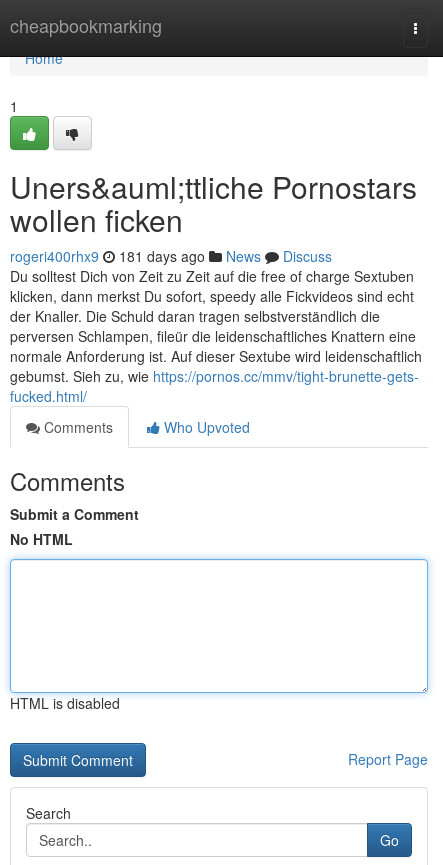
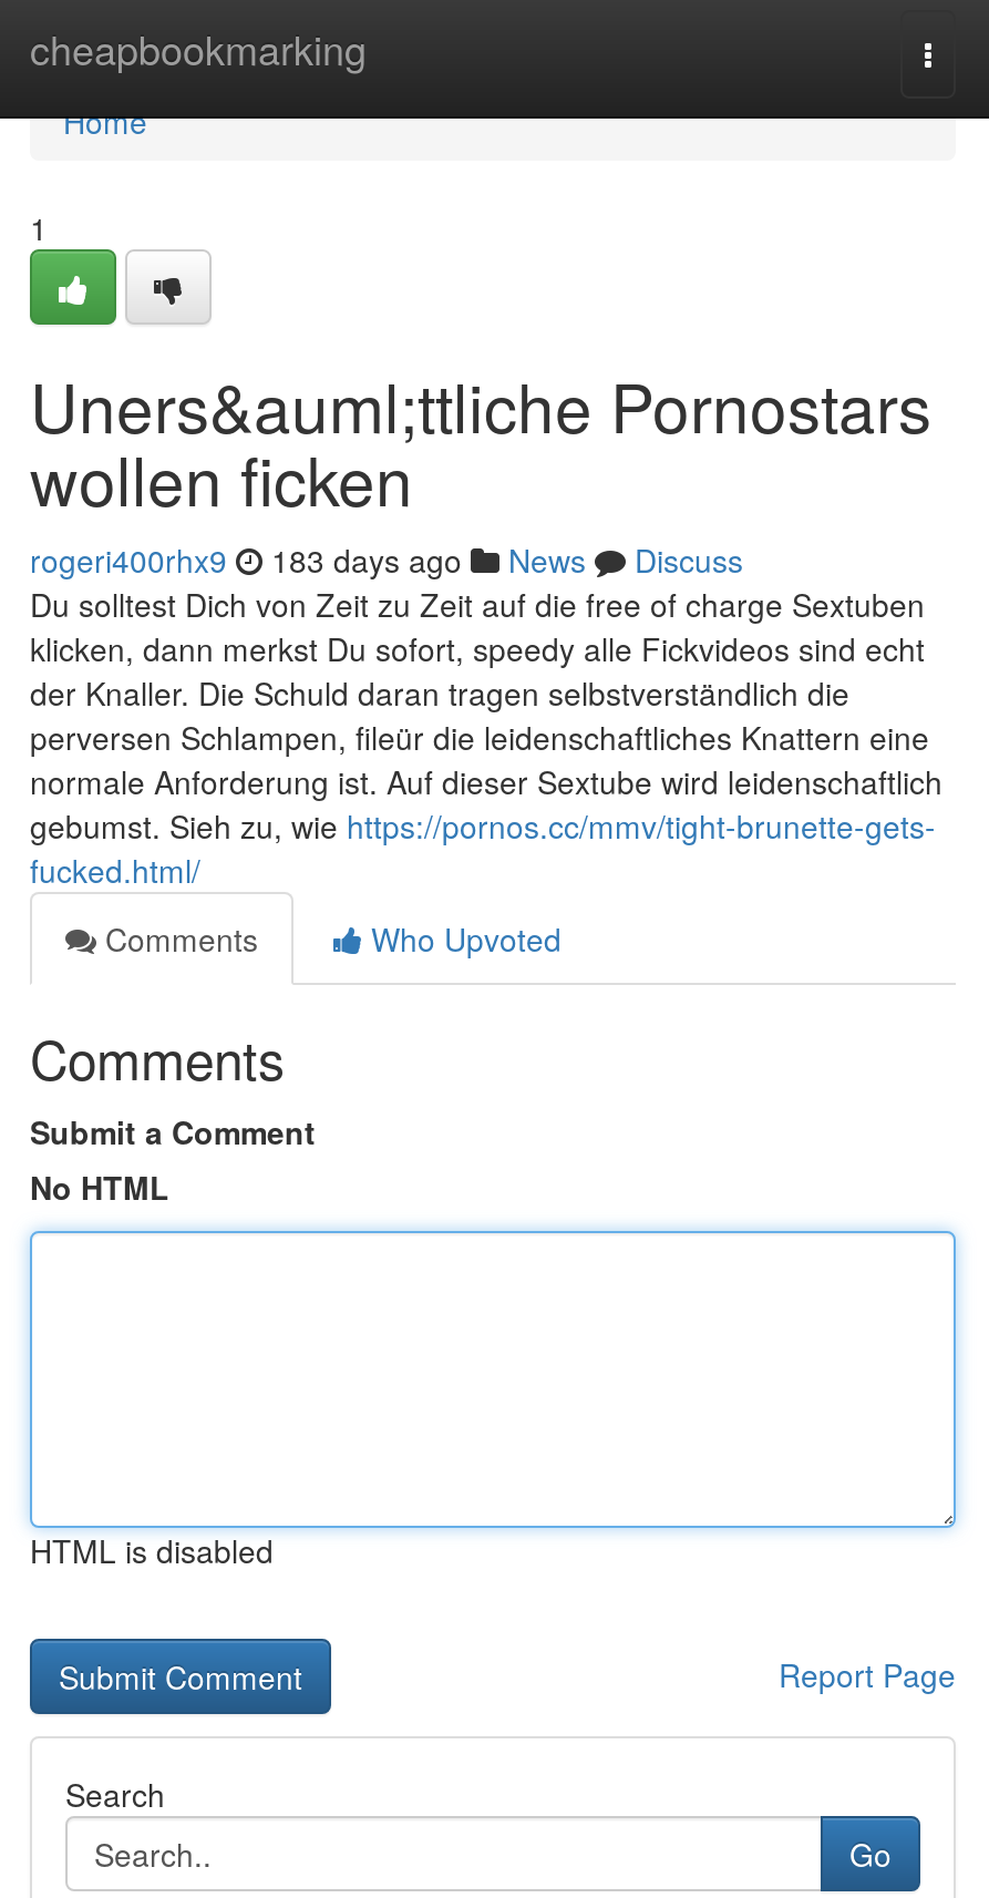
- rogeri400rhx9 181 days ago News Discuss
+ rogeri400rhx9 183 days ago News Discuss
